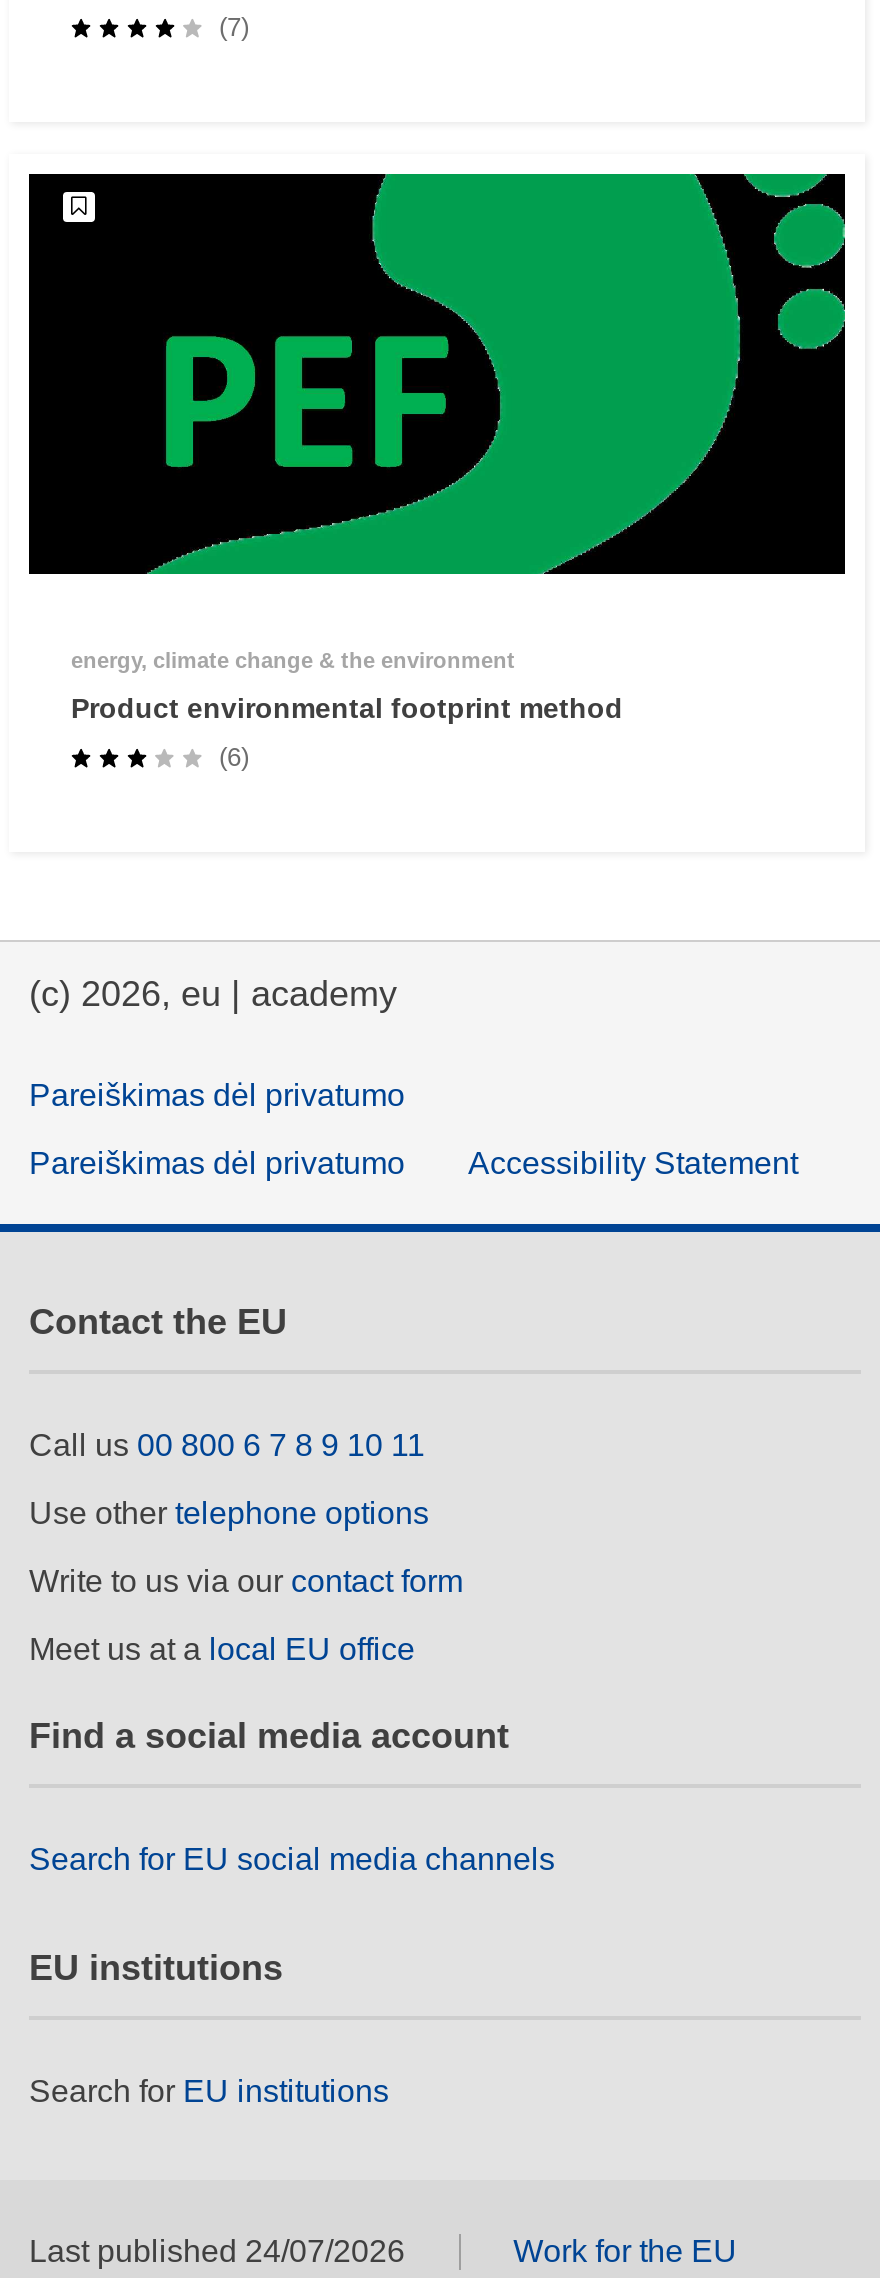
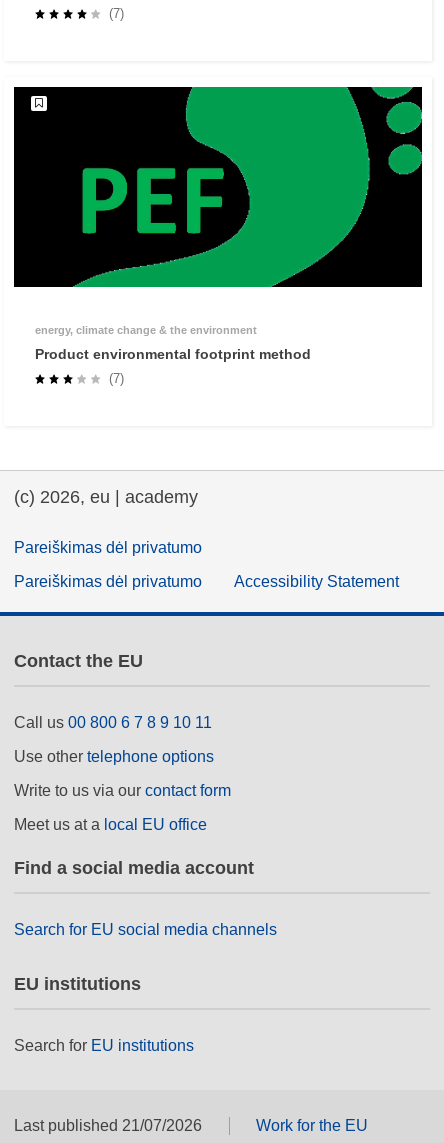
- (6)
+ (7)

- Last published 24/07/2026
+ Last published 21/07/2026
